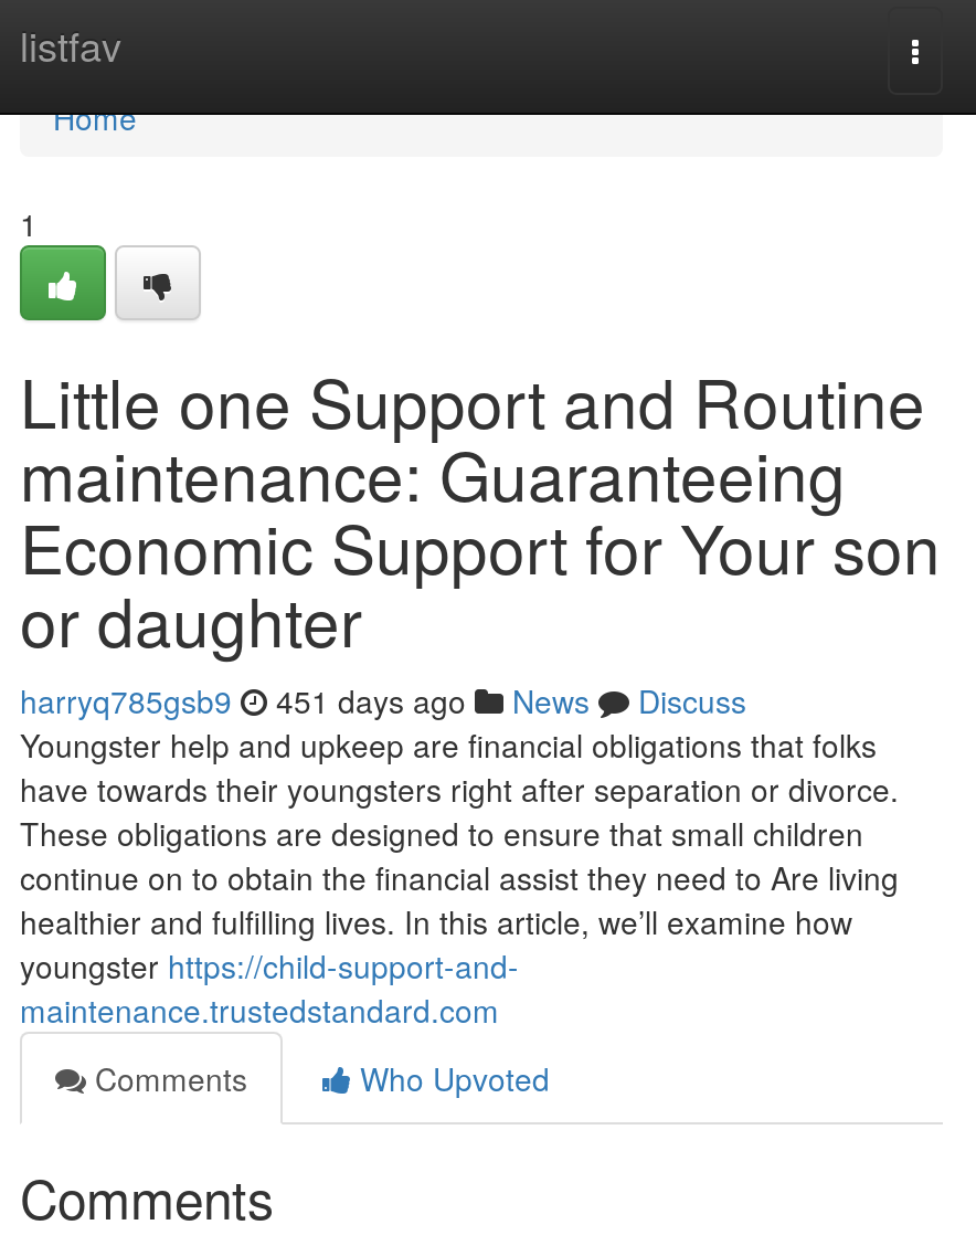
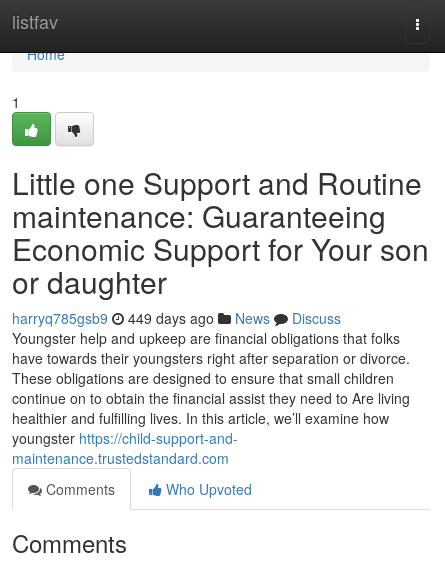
- harryq785gsb9 451 days ago News Discuss
+ harryq785gsb9 449 days ago News Discuss
